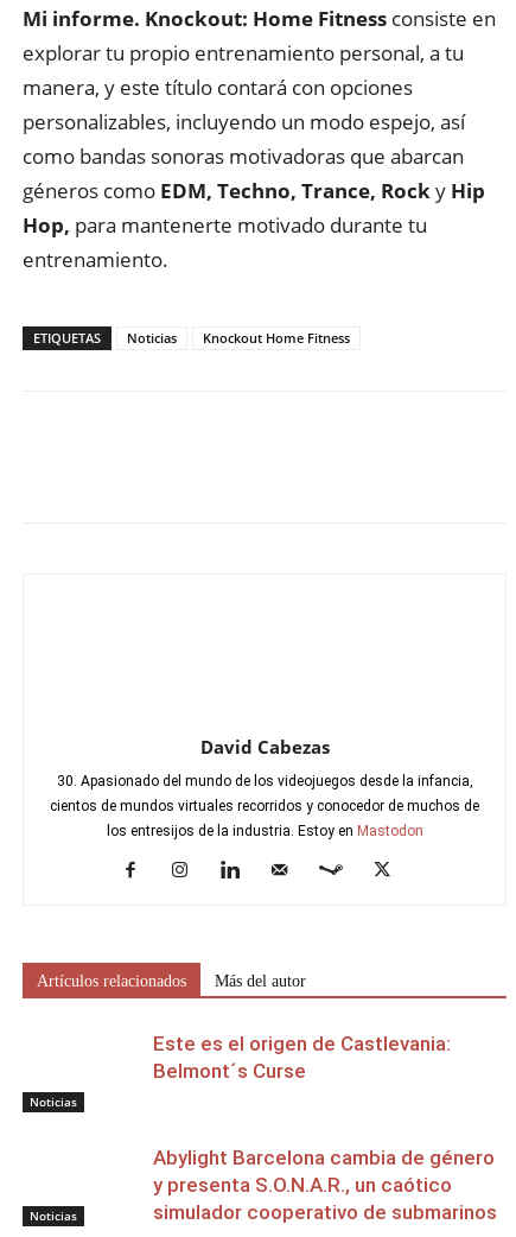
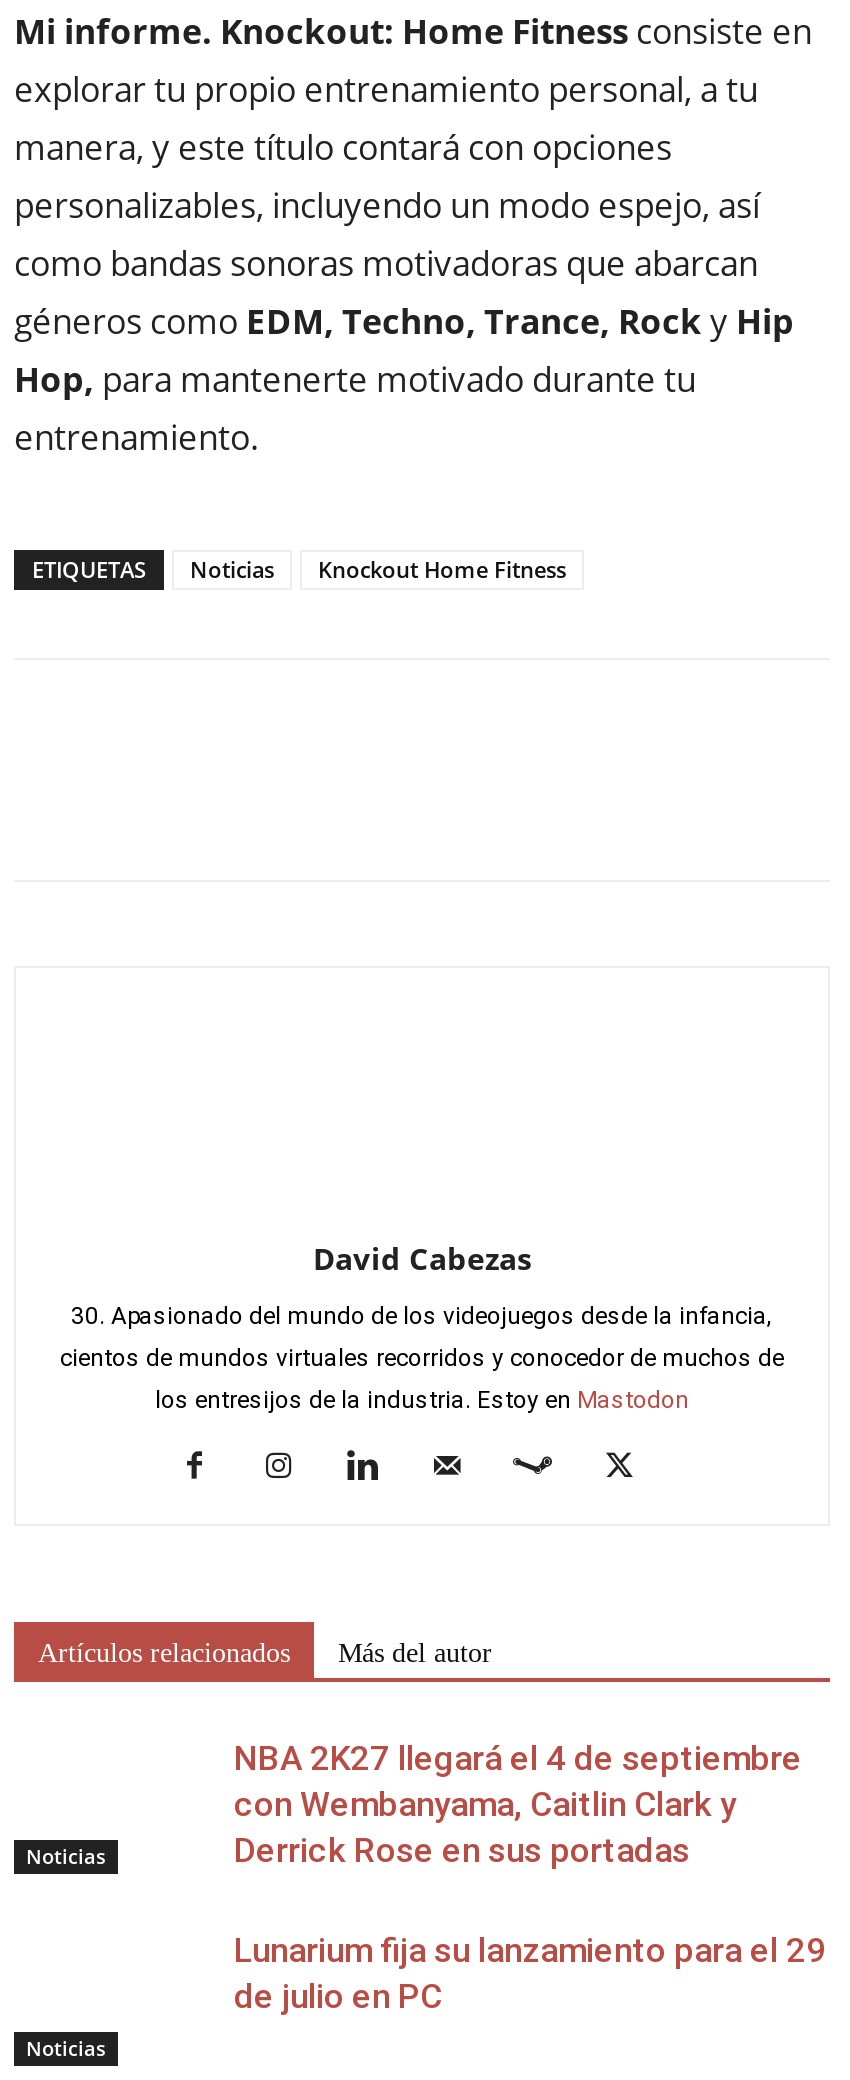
- Este es el origen de Castlevania:
- Belmont´s Curse
+ NBA 2K27 llegará el 4 de septiembre
+ con Wembanyama, Caitlin Clark y
+ Derrick Rose en sus portadas

- Abylight Barcelona cambia de género
- y presenta S.O.N.A.R., un caótico
- simulador cooperativo de submarinos
+ Lunarium fija su lanzamiento para el 29
+ de julio en PC
